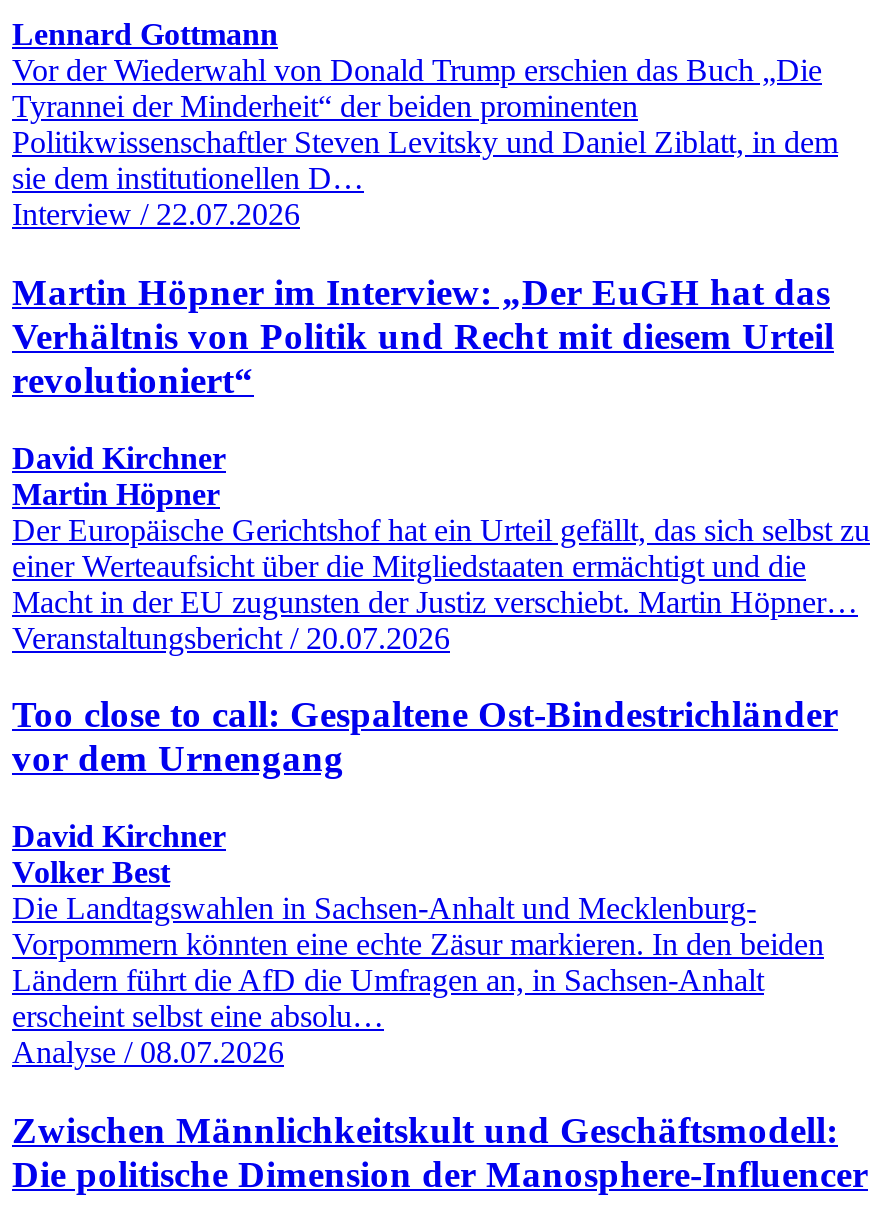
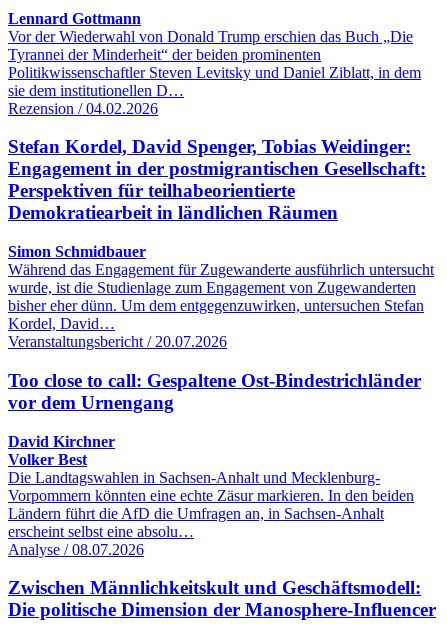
- Interview / 22.07.2026
+ Rezension / 04.02.2026

- Martin Höpner im Interview: „Der EuGH hat das
- Verhältnis von Politik und Recht mit diesem Urteil
- revolutioniert“
+ Stefan Kordel, David Spenger, Tobias Weidinger:
+ Engagement in der postmigrantischen Gesellschaft:
+ Perspektiven für teilhabeorientierte
+ Demokratiearbeit in ländlichen Räumen

- David Kirchner
- Martin Höpner
- Der Europäische Gerichtshof hat ein Urteil gefällt, das sich selbst zu
- einer Werteaufsicht über die Mitgliedstaaten ermächtigt und die
- Macht in der EU zugunsten der Justiz verschiebt. Martin Höpner…
+ Simon Schmidbauer
+ Während das Engagement für Zugewanderte ausführlich untersucht
+ wurde, ist die Studienlage zum Engagement von Zugewanderten
+ bisher eher dünn. Um dem entgegenzuwirken, untersuchen Stefan
+ Kordel, David…
